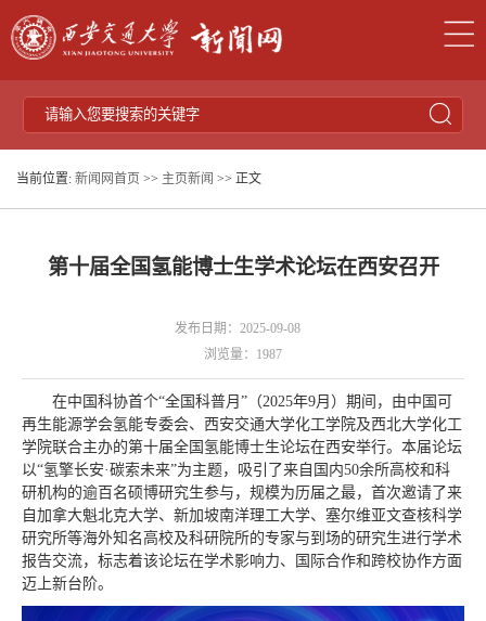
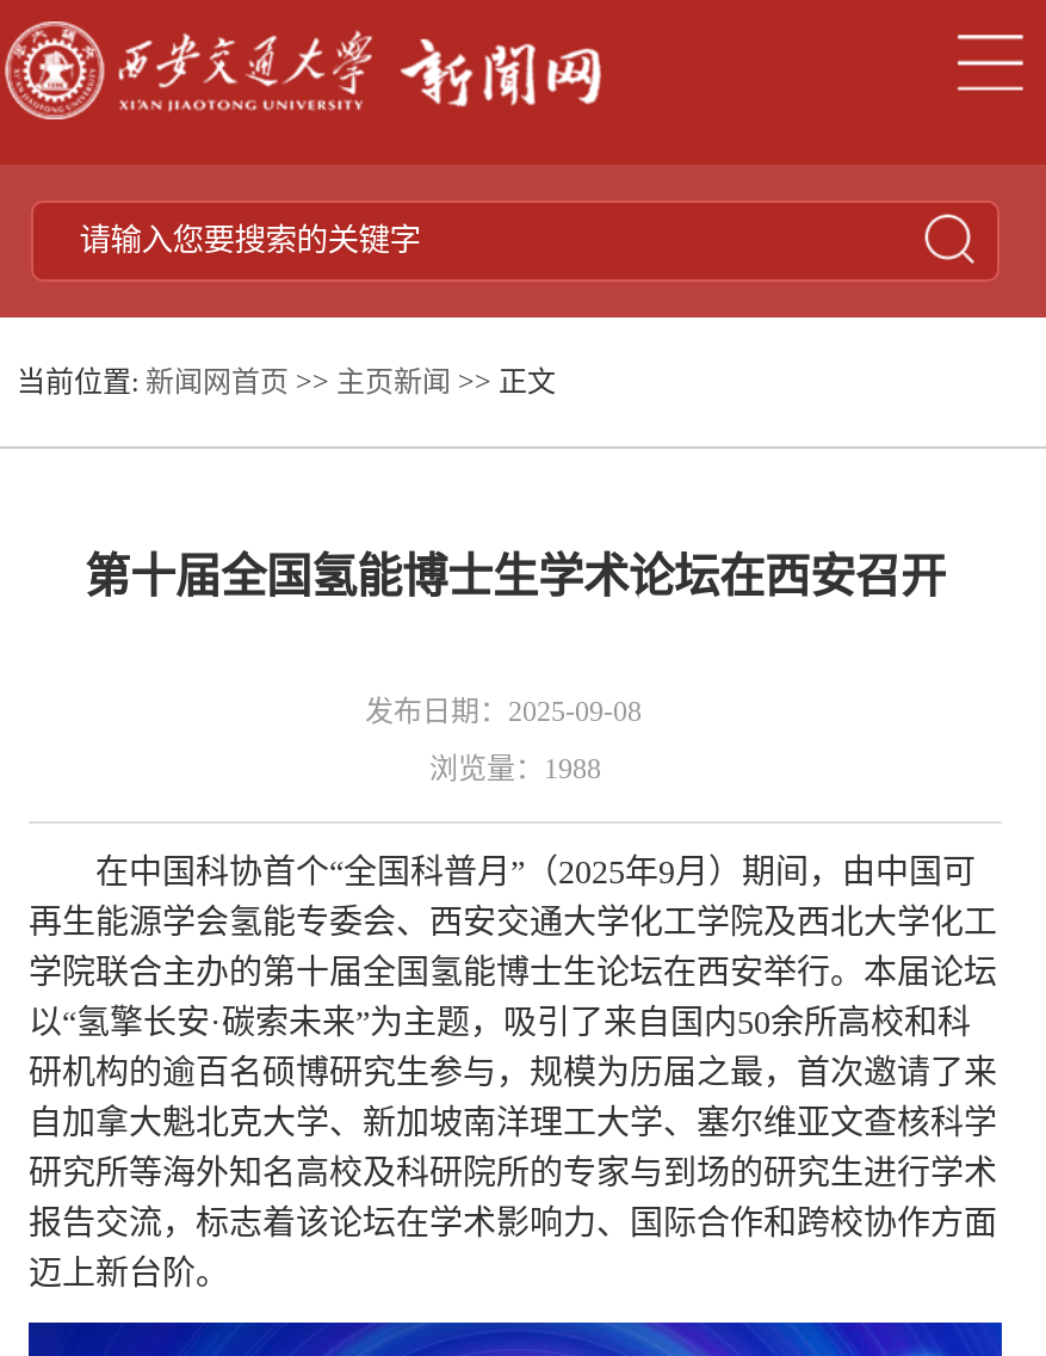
- 浏览量：1987
+ 浏览量：1988
